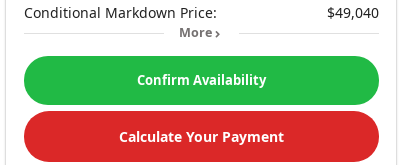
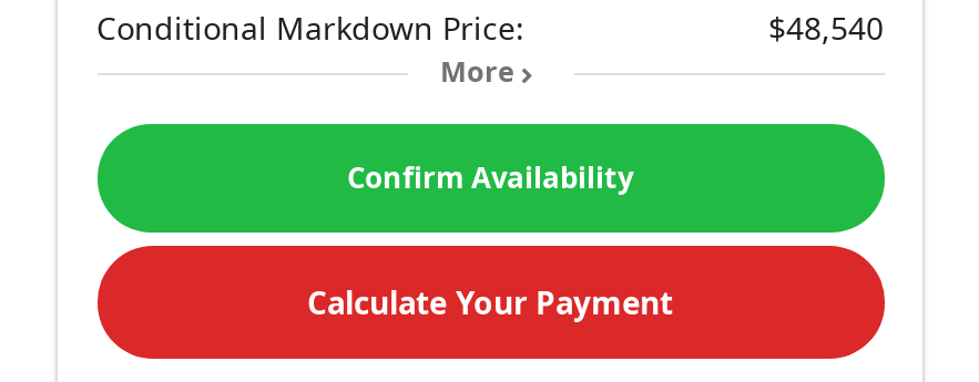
- $49,040
+ $48,540
